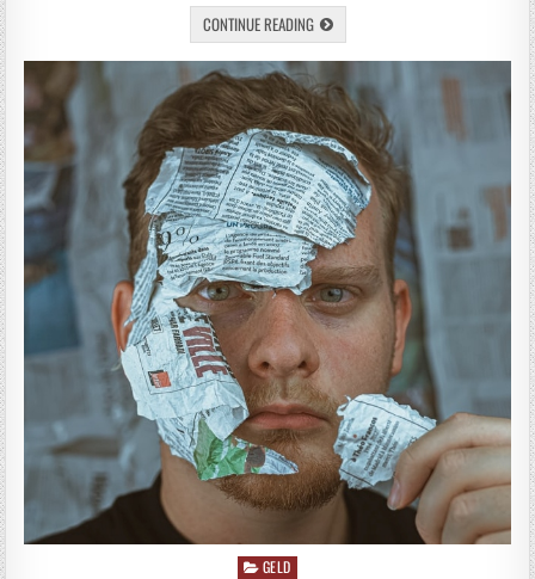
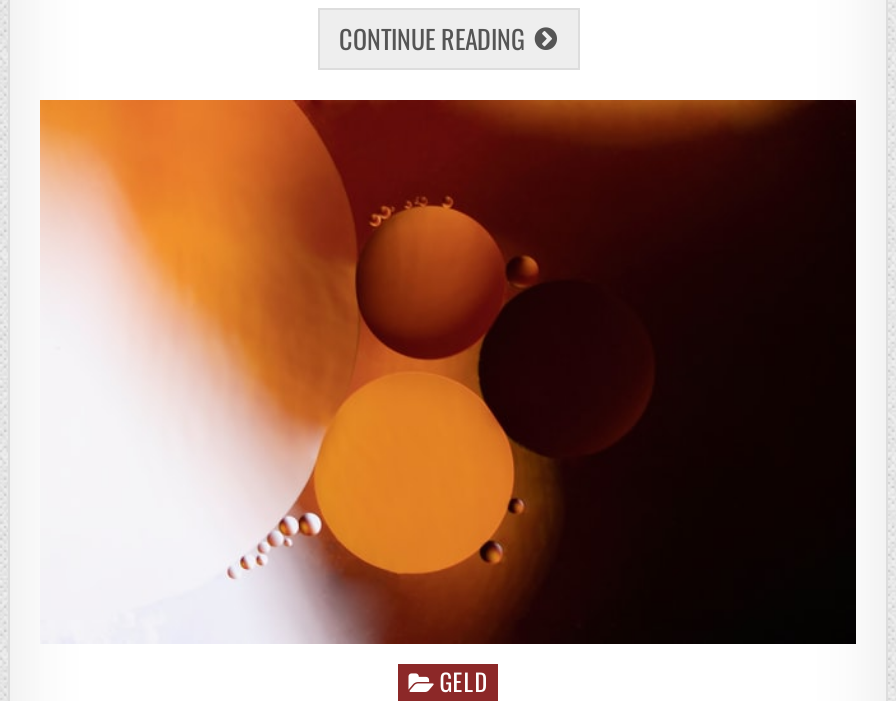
- [image]
+ [image]
